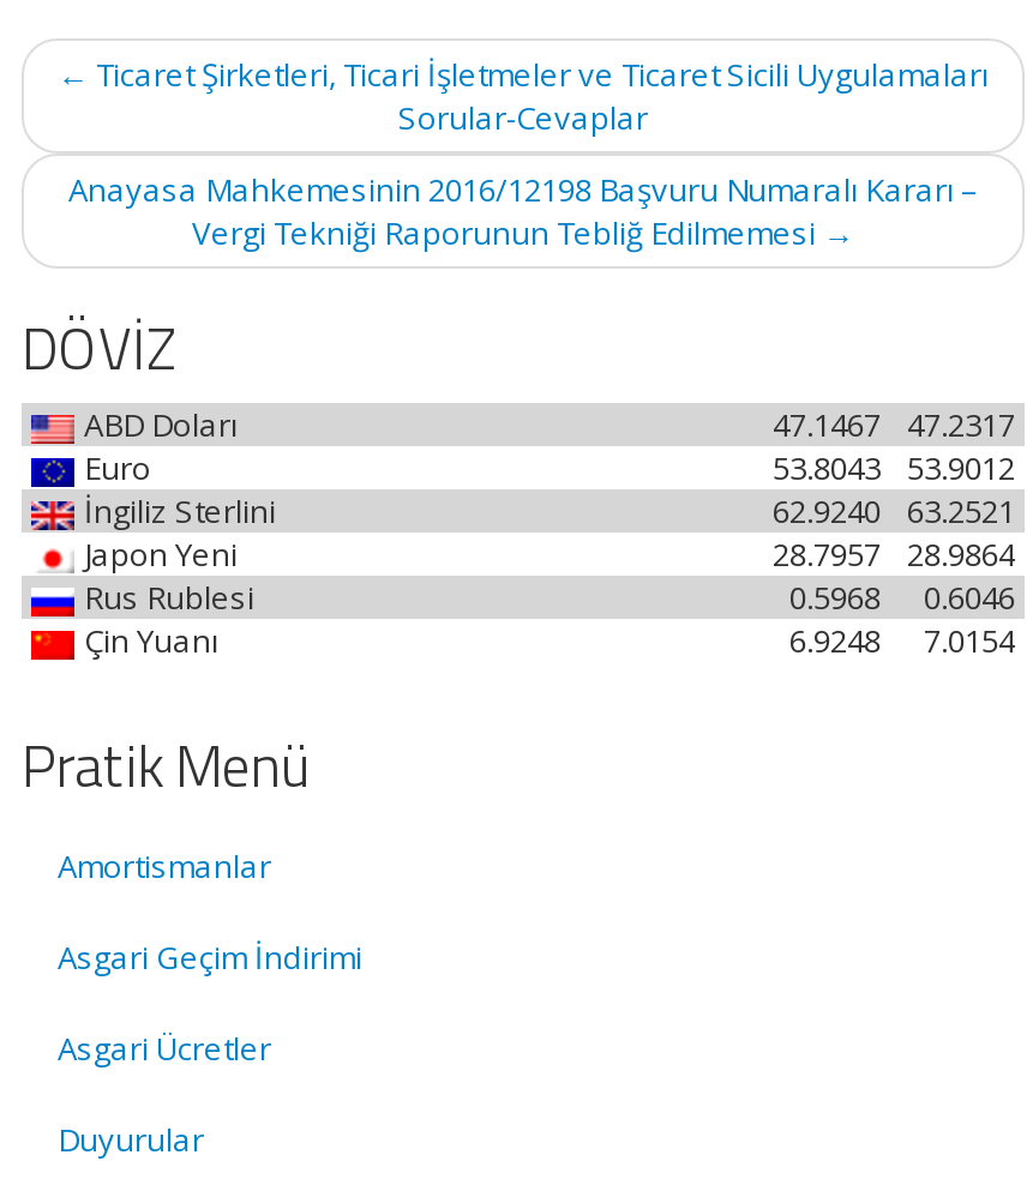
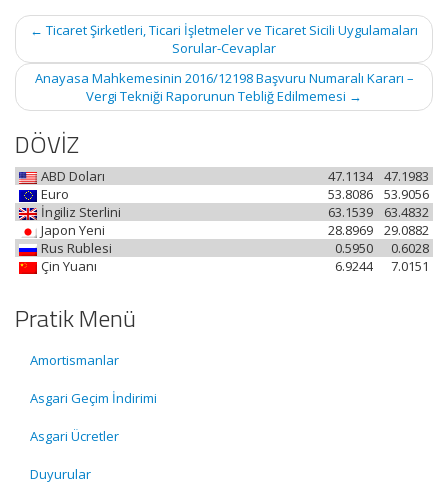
- 47.1467
+ 47.1134

- 47.2317
+ 47.1983

- 53.8043
+ 53.8086

- 53.9012
+ 53.9056

- 62.9240
+ 63.1539

- 63.2521
+ 63.4832

- 28.7957
+ 28.8969

- 28.9864
+ 29.0882

- 0.5968
+ 0.5950

- 0.6046
+ 0.6028

- 6.9248
+ 6.9244

- 7.0154
+ 7.0151
